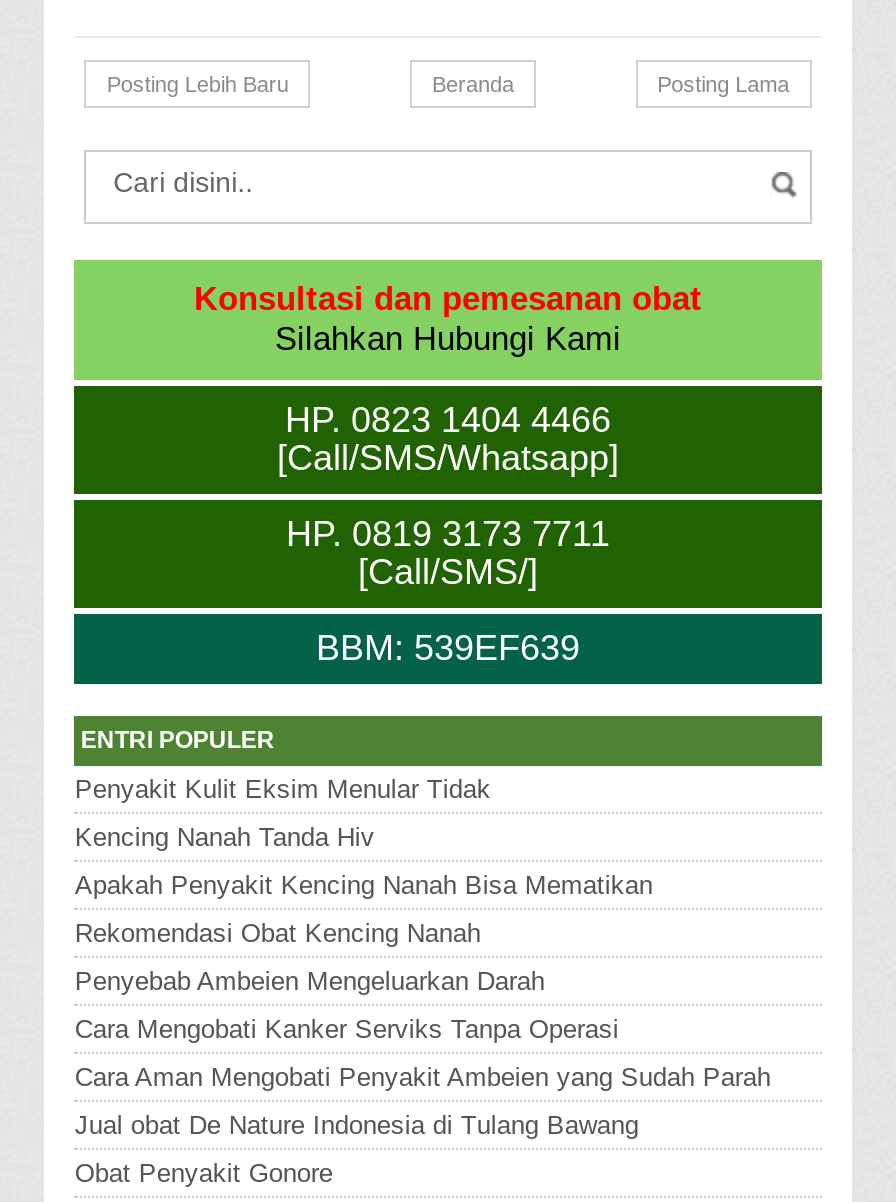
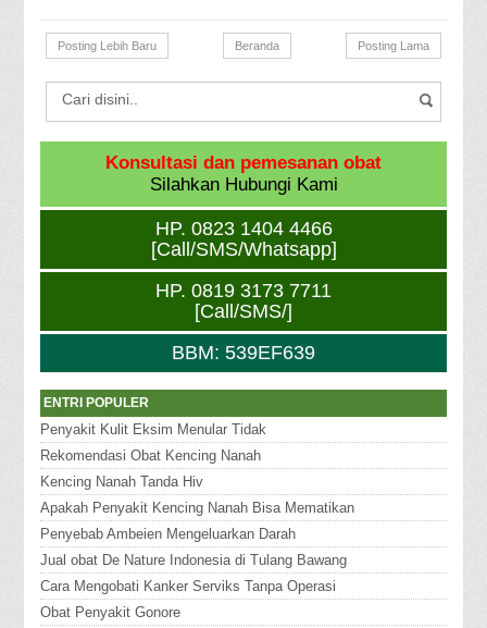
moved down: Kencing Nanah Tanda Hiv | Apakah Penyakit Kencing Nanah Bisa Mematikan

moved up: Rekomendasi Obat Kencing Nanah

moved down: Cara Mengobati Kanker Serviks Tanpa Operasi

- Cara Aman Mengobati Penyakit Ambeien yang Sudah Parah

moved up: Jual obat De Nature Indonesia di Tulang Bawang
